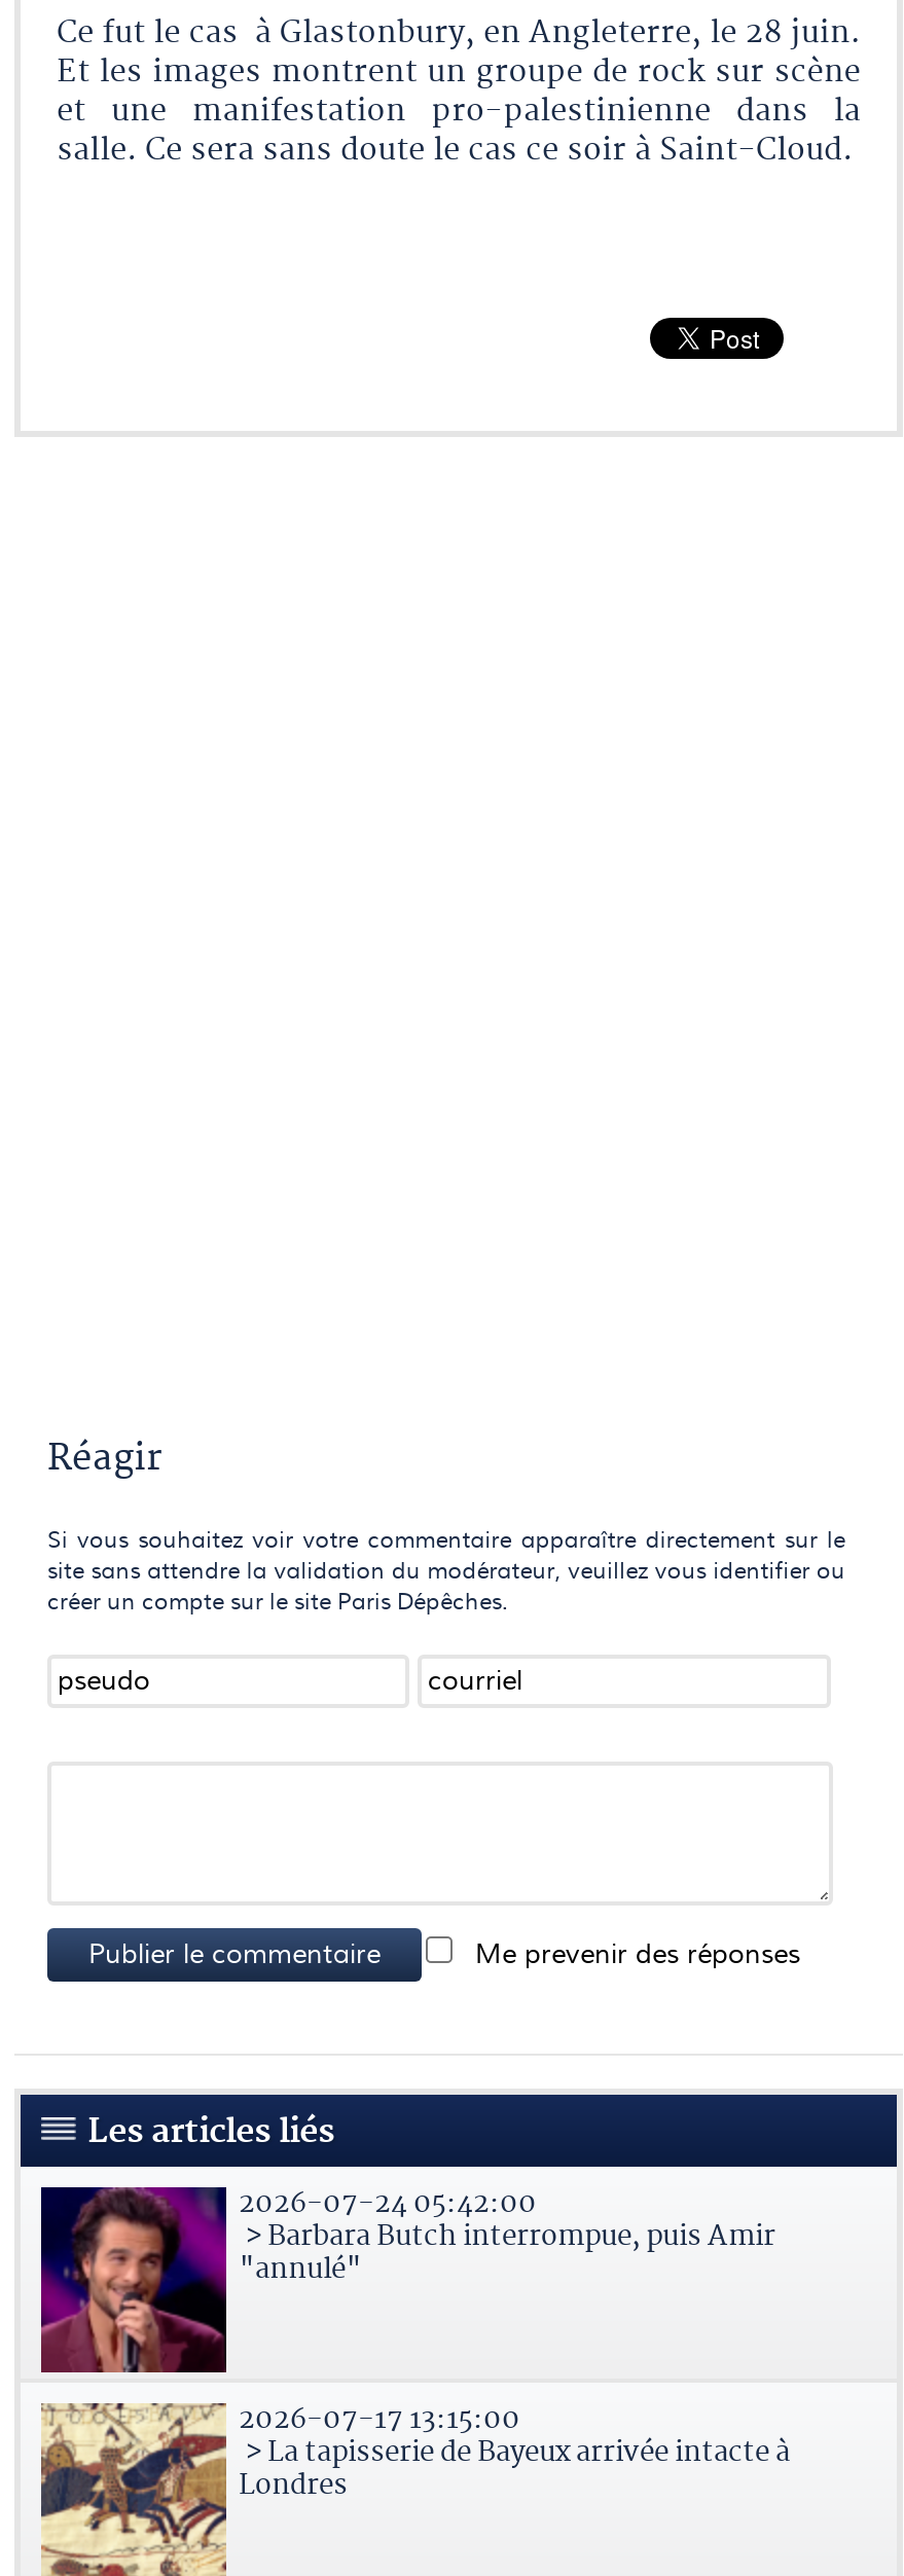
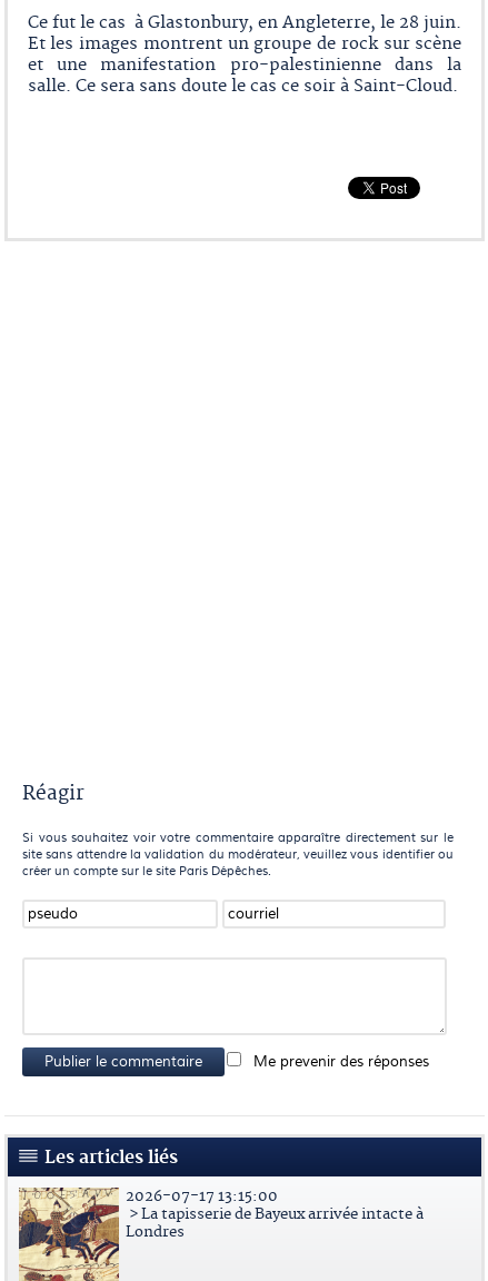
- [image]
- 2026-07-24 05:42:00
- > Barbara Butch interrompue, puis Amir
- "annulé"
